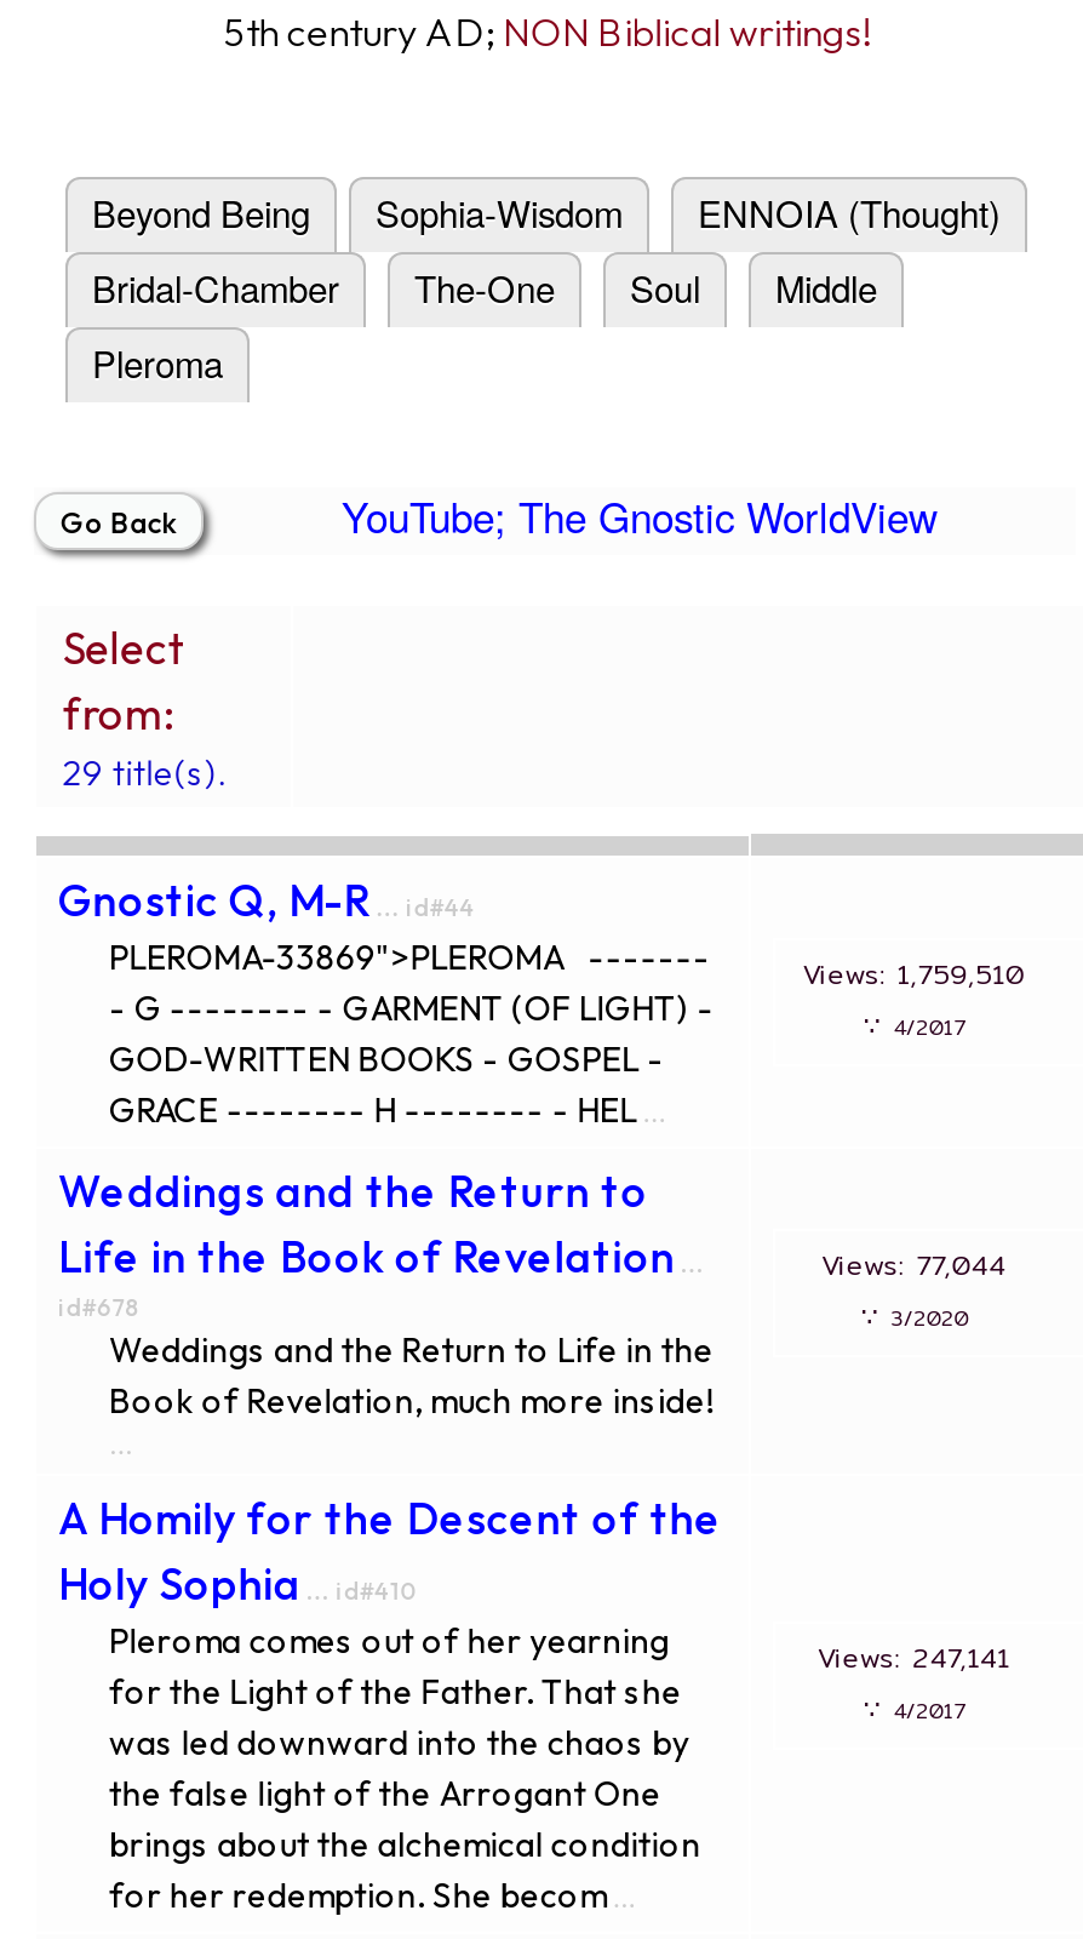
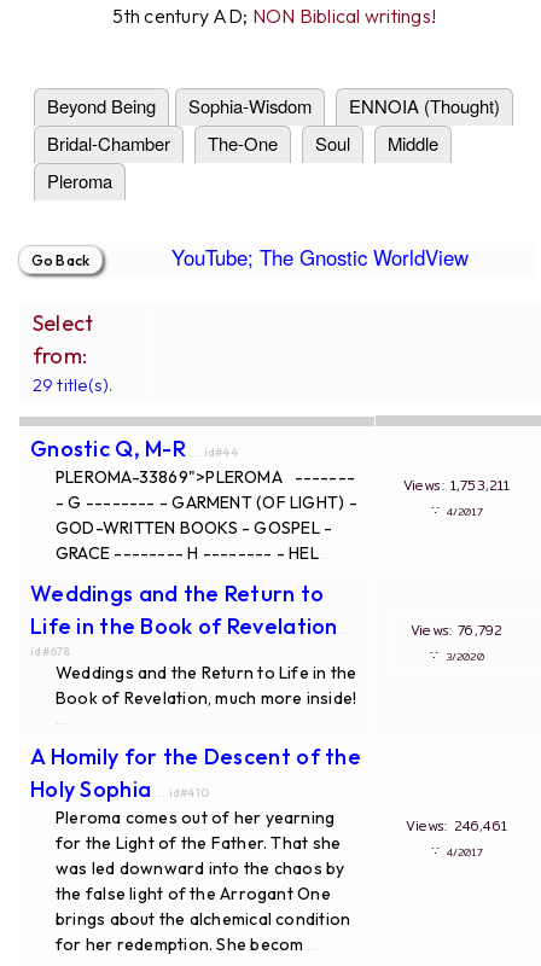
- Views: 1,759,510
+ Views: 1,753,211

- Views: 77,044
+ Views: 76,792

- Views: 247,141
+ Views: 246,461
